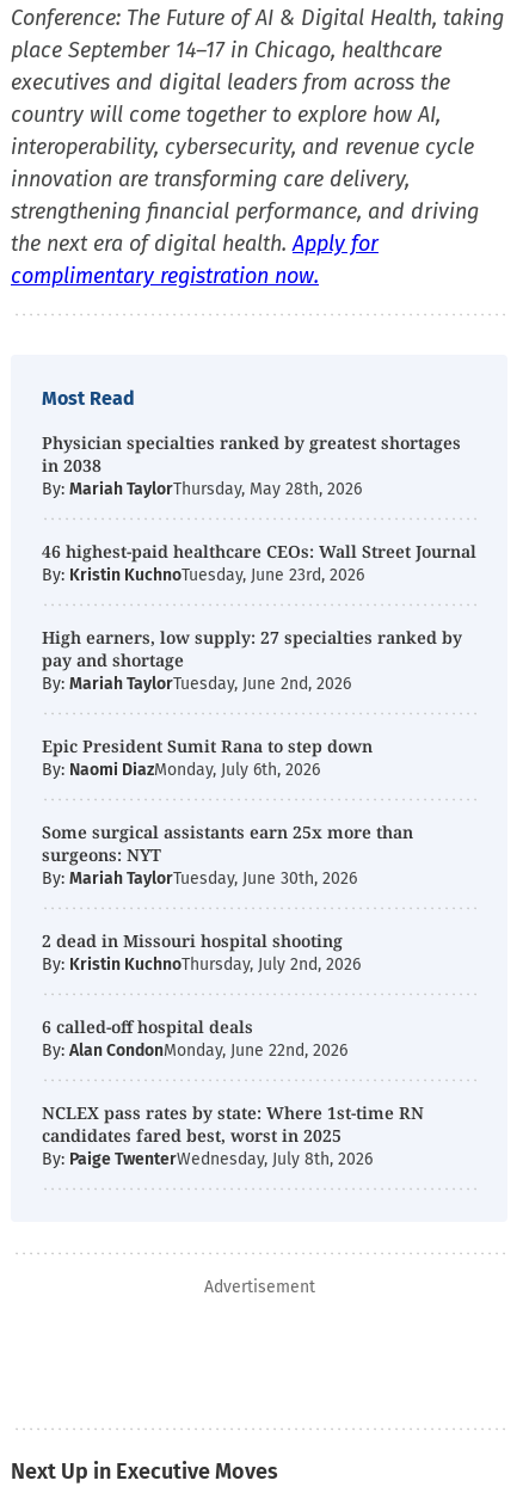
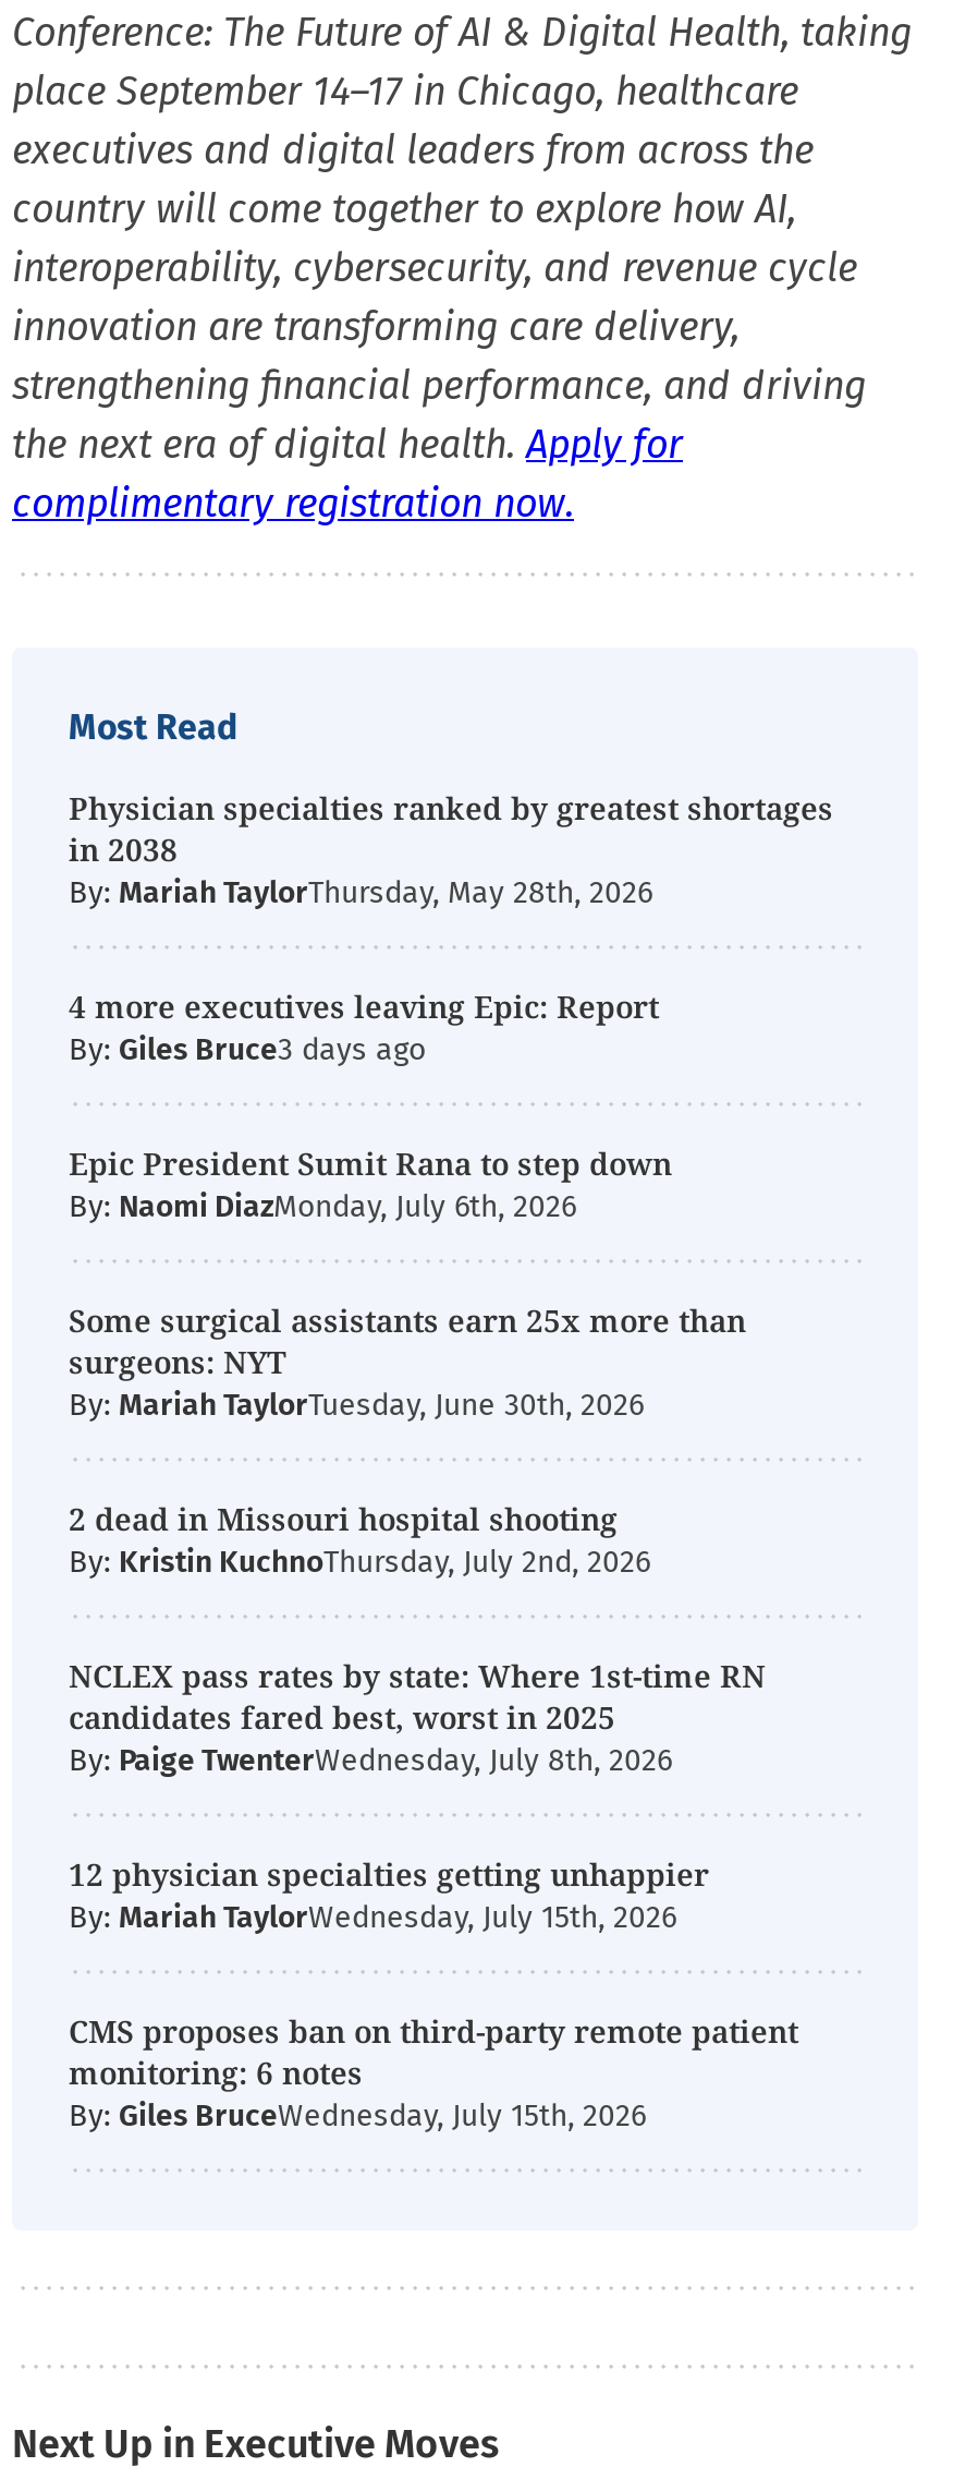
- 46 highest-paid healthcare CEOs: Wall Street Journal
- By: Kristin KuchnoTuesday, June 23rd, 2026
- High earners, low supply: 27 specialties ranked by
- pay and shortage
- By: Mariah TaylorTuesday, June 2nd, 2026
+ 4 more executives leaving Epic: Report
+ By: Giles Bruce

- 6 called-off hospital deals
- By: Alan CondonMonday, June 22nd, 2026

moved up: NCLEX pass rates by state: Where 1st-time RN | candidates fared best, worst in 2025 | By: Paige TwenterWednesday, July 8th, 2026

- Advertisement
+ 12 physician specialties getting unhappier
+ By: Mariah TaylorWednesday, July 15th, 2026
+ CMS proposes ban on third-party remote patient
+ monitoring: 6 notes
+ By: Giles BruceWednesday, July 15th, 2026
